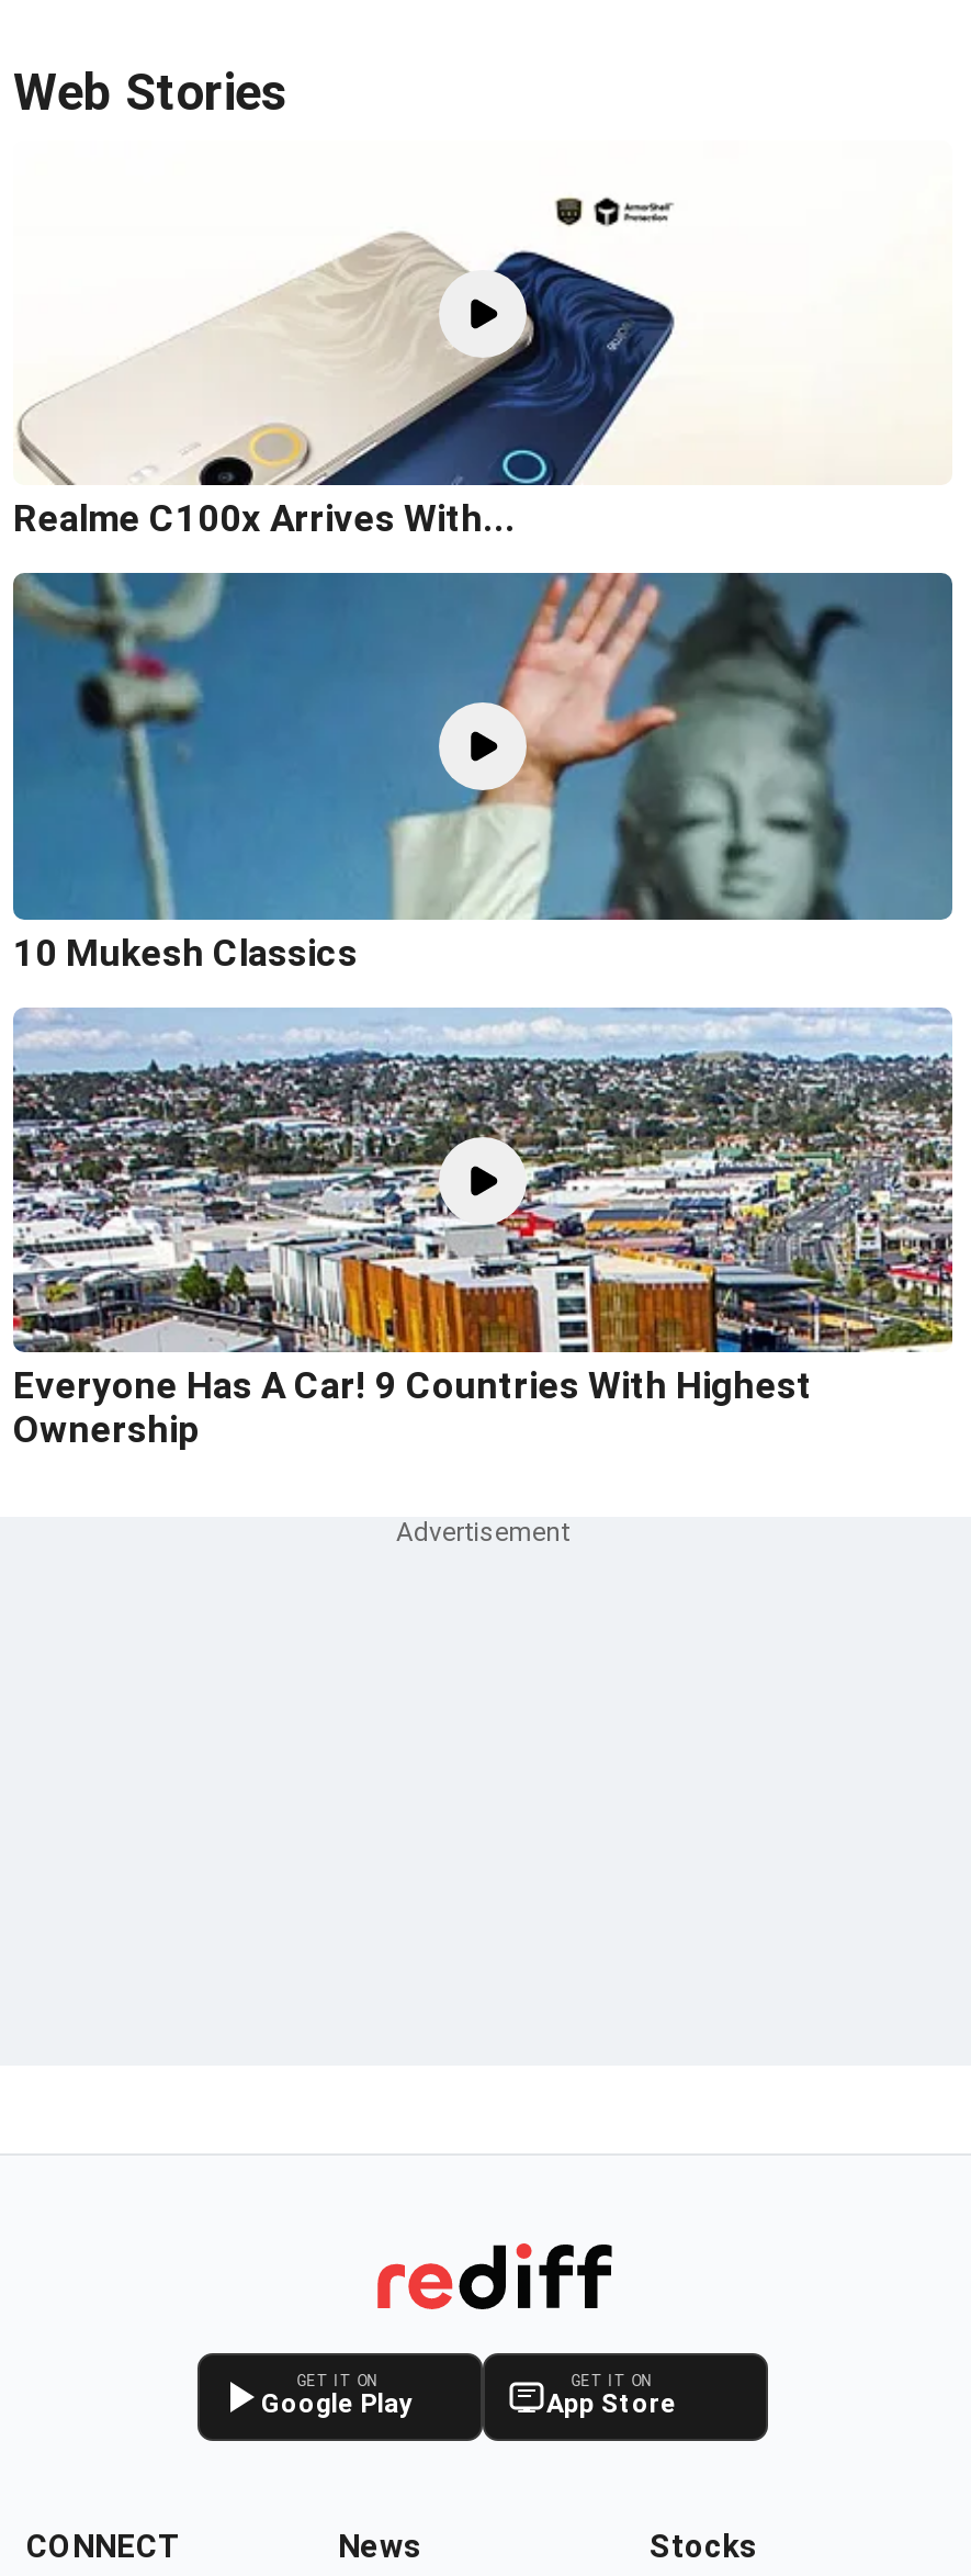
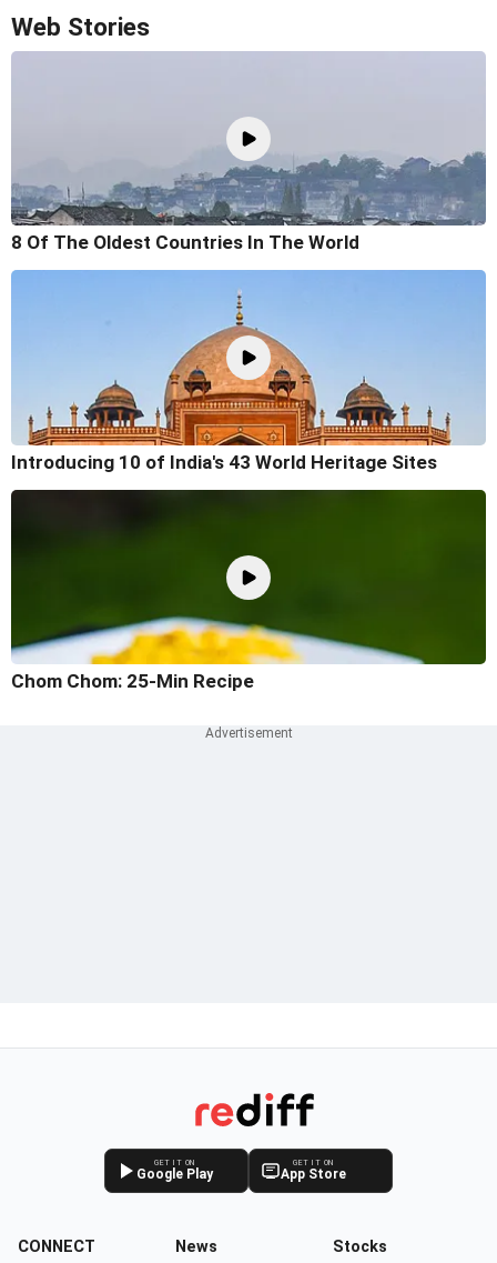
- [image]
- Realme C100x Arrives With...
+ [image]
+ 8 Of The Oldest Countries In The World

- [image]
- 10 Mukesh Classics
+ [image]
+ Introducing 10 of India's 43 World Heritage Sites

- [image]
- Everyone Has A Car! 9 Countries With Highest
- Ownership
+ [image]
+ Chom Chom: 25-Min Recipe
